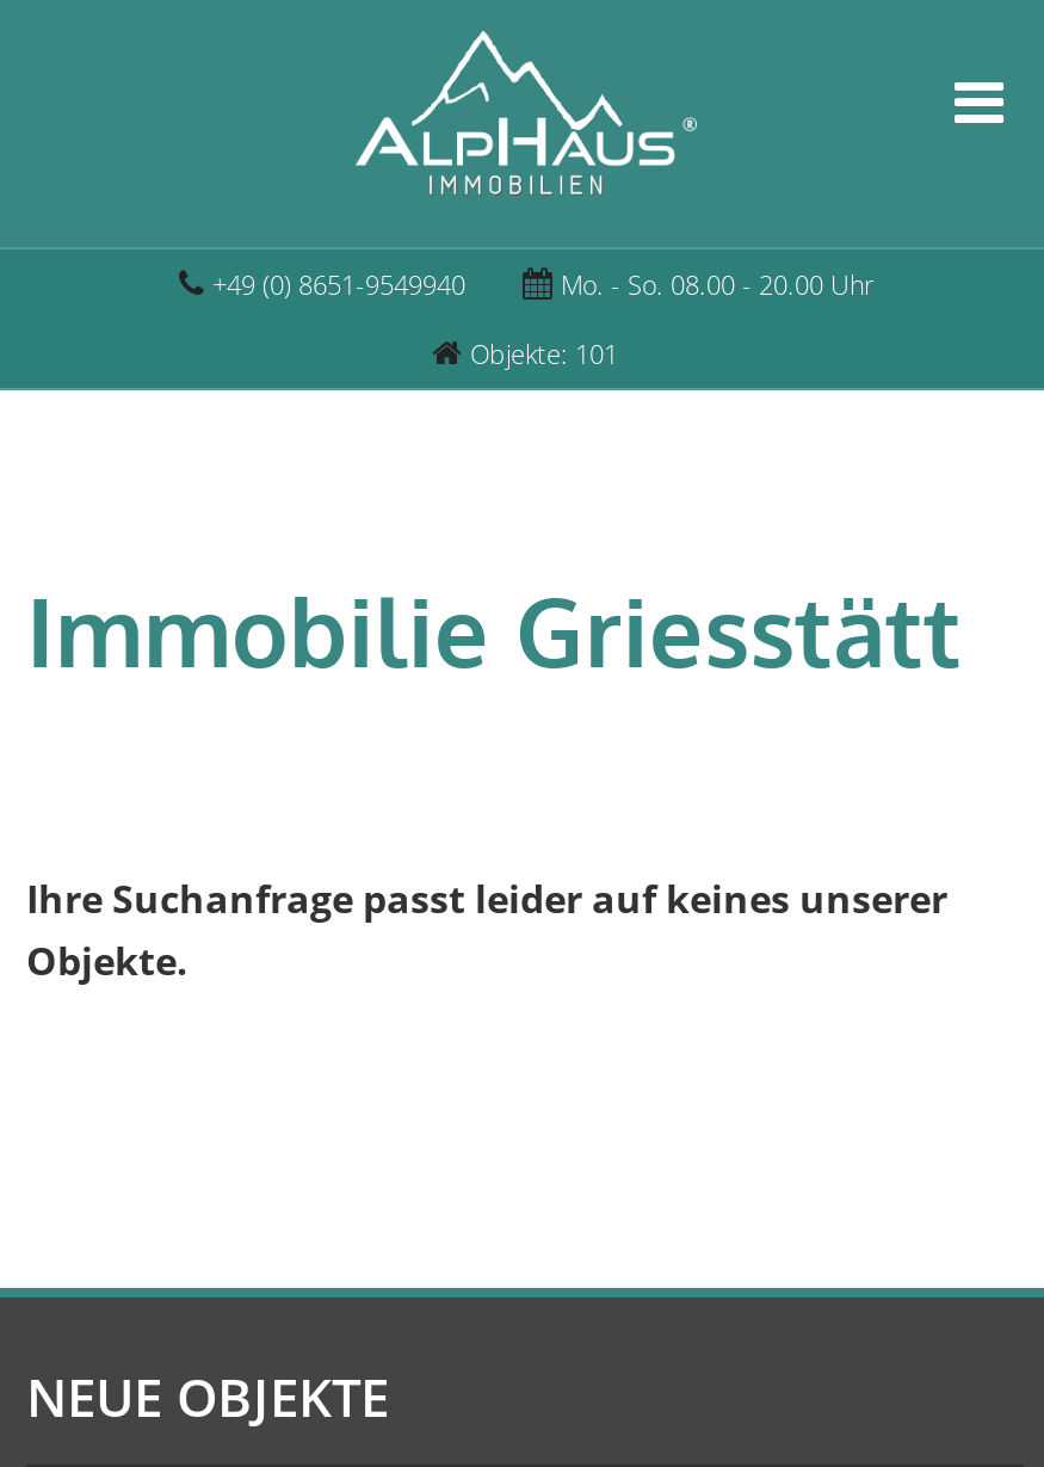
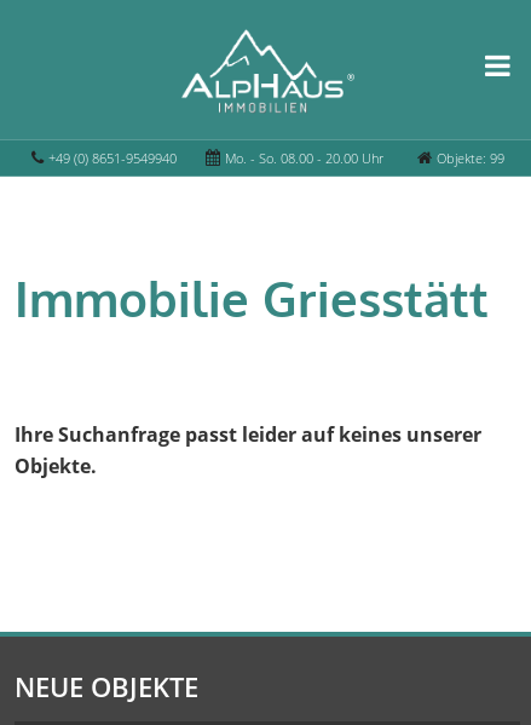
- Objekte: 101
+ Objekte: 99
